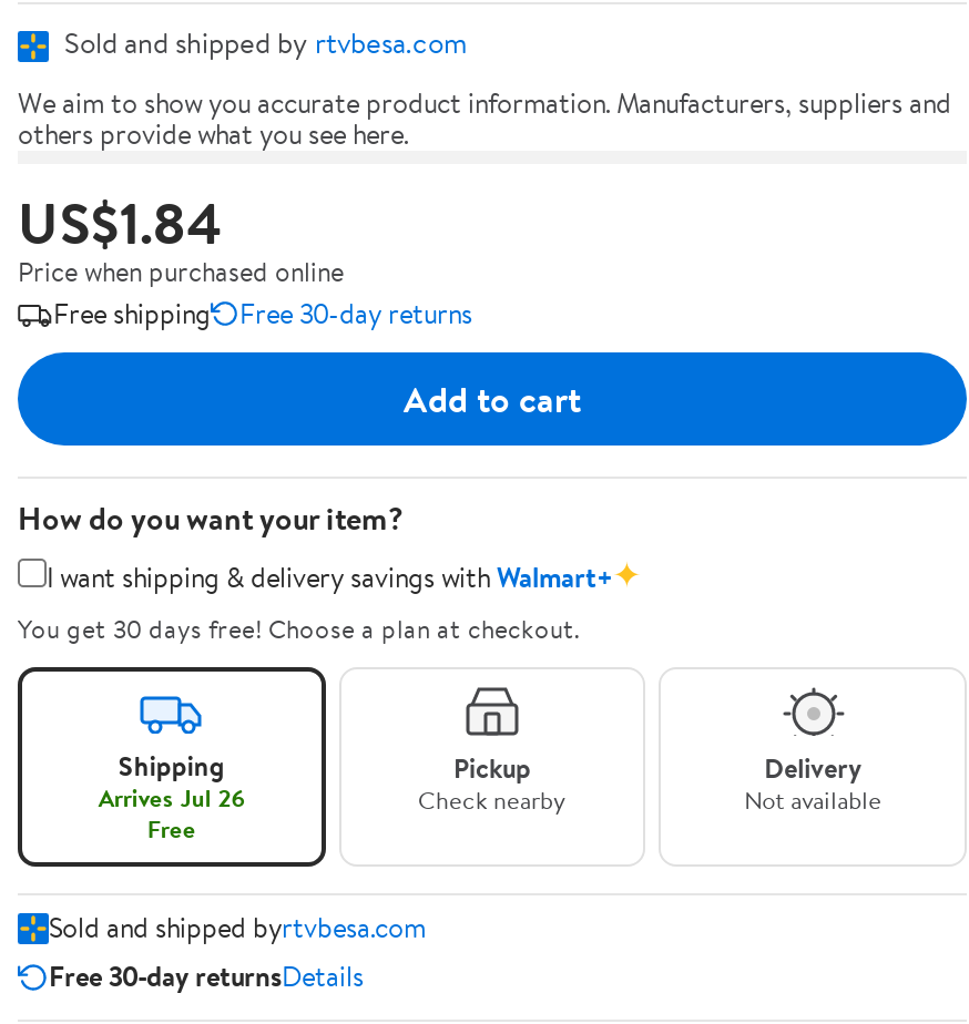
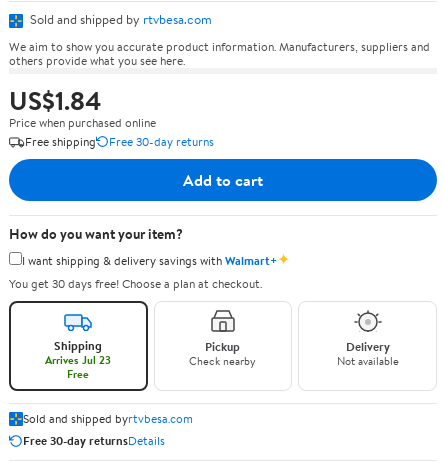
- Arrives Jul 26
+ Arrives Jul 23
